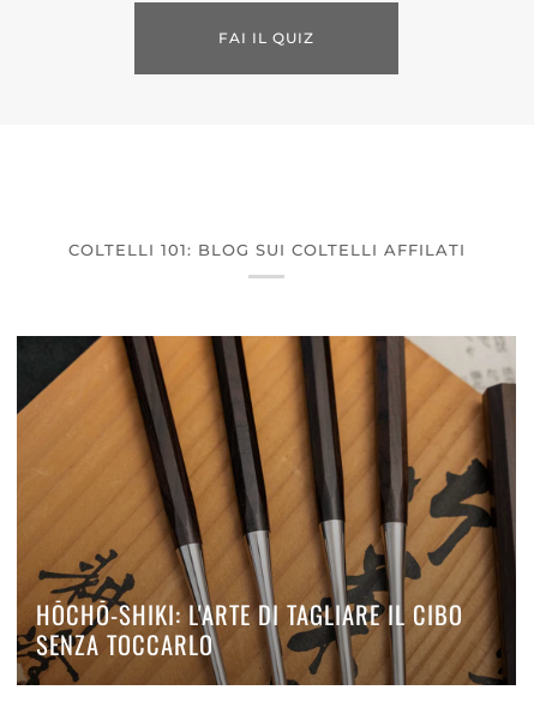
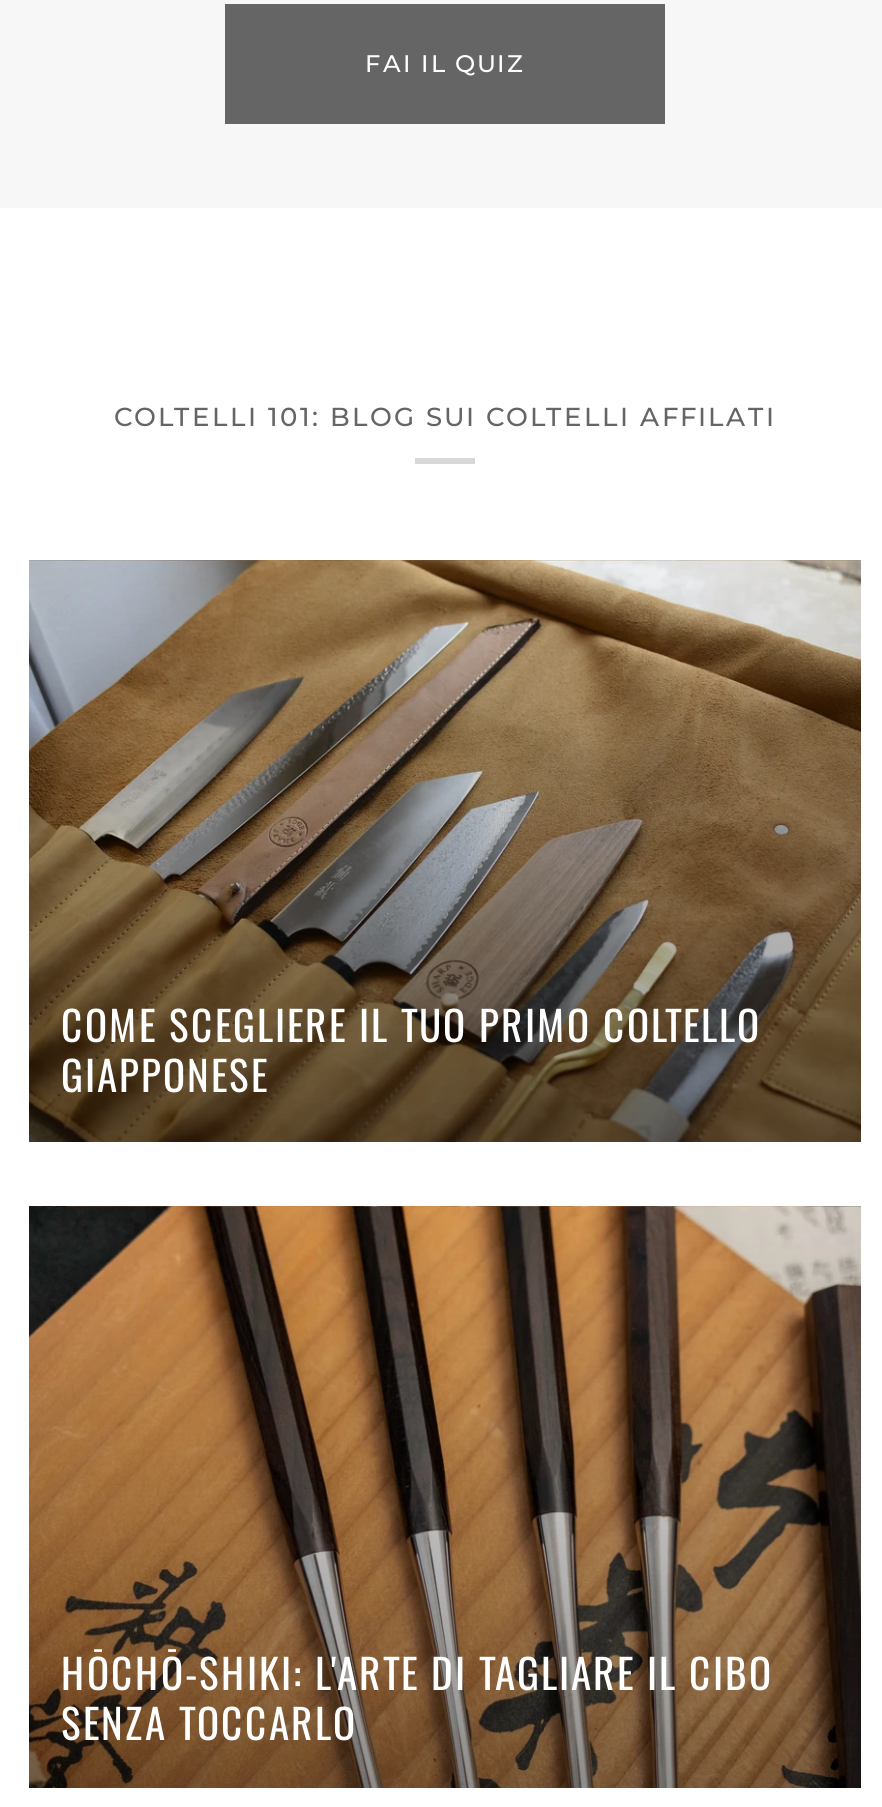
+ [image]
+ COME SCEGLIERE IL TUO PRIMO COLTELLO
+ GIAPPONESE
